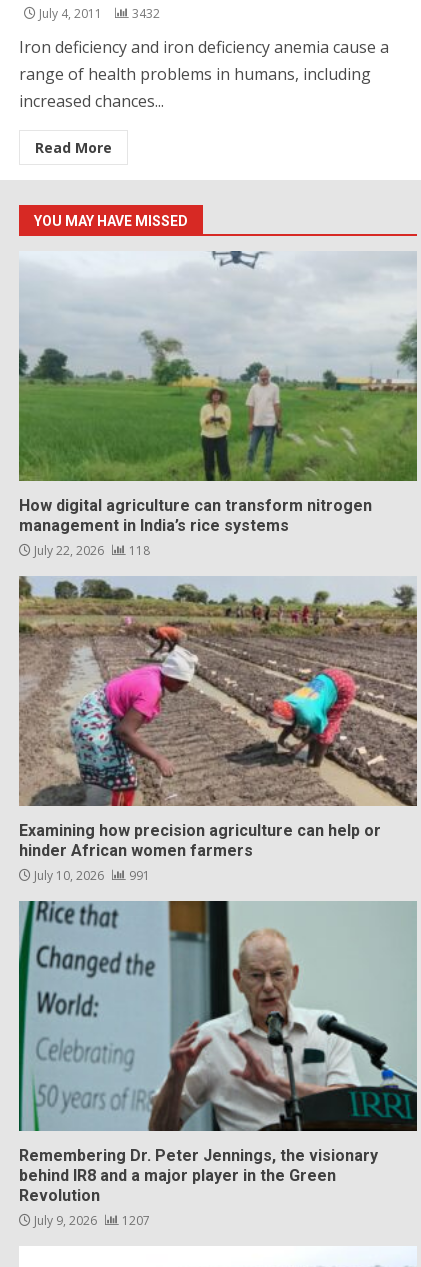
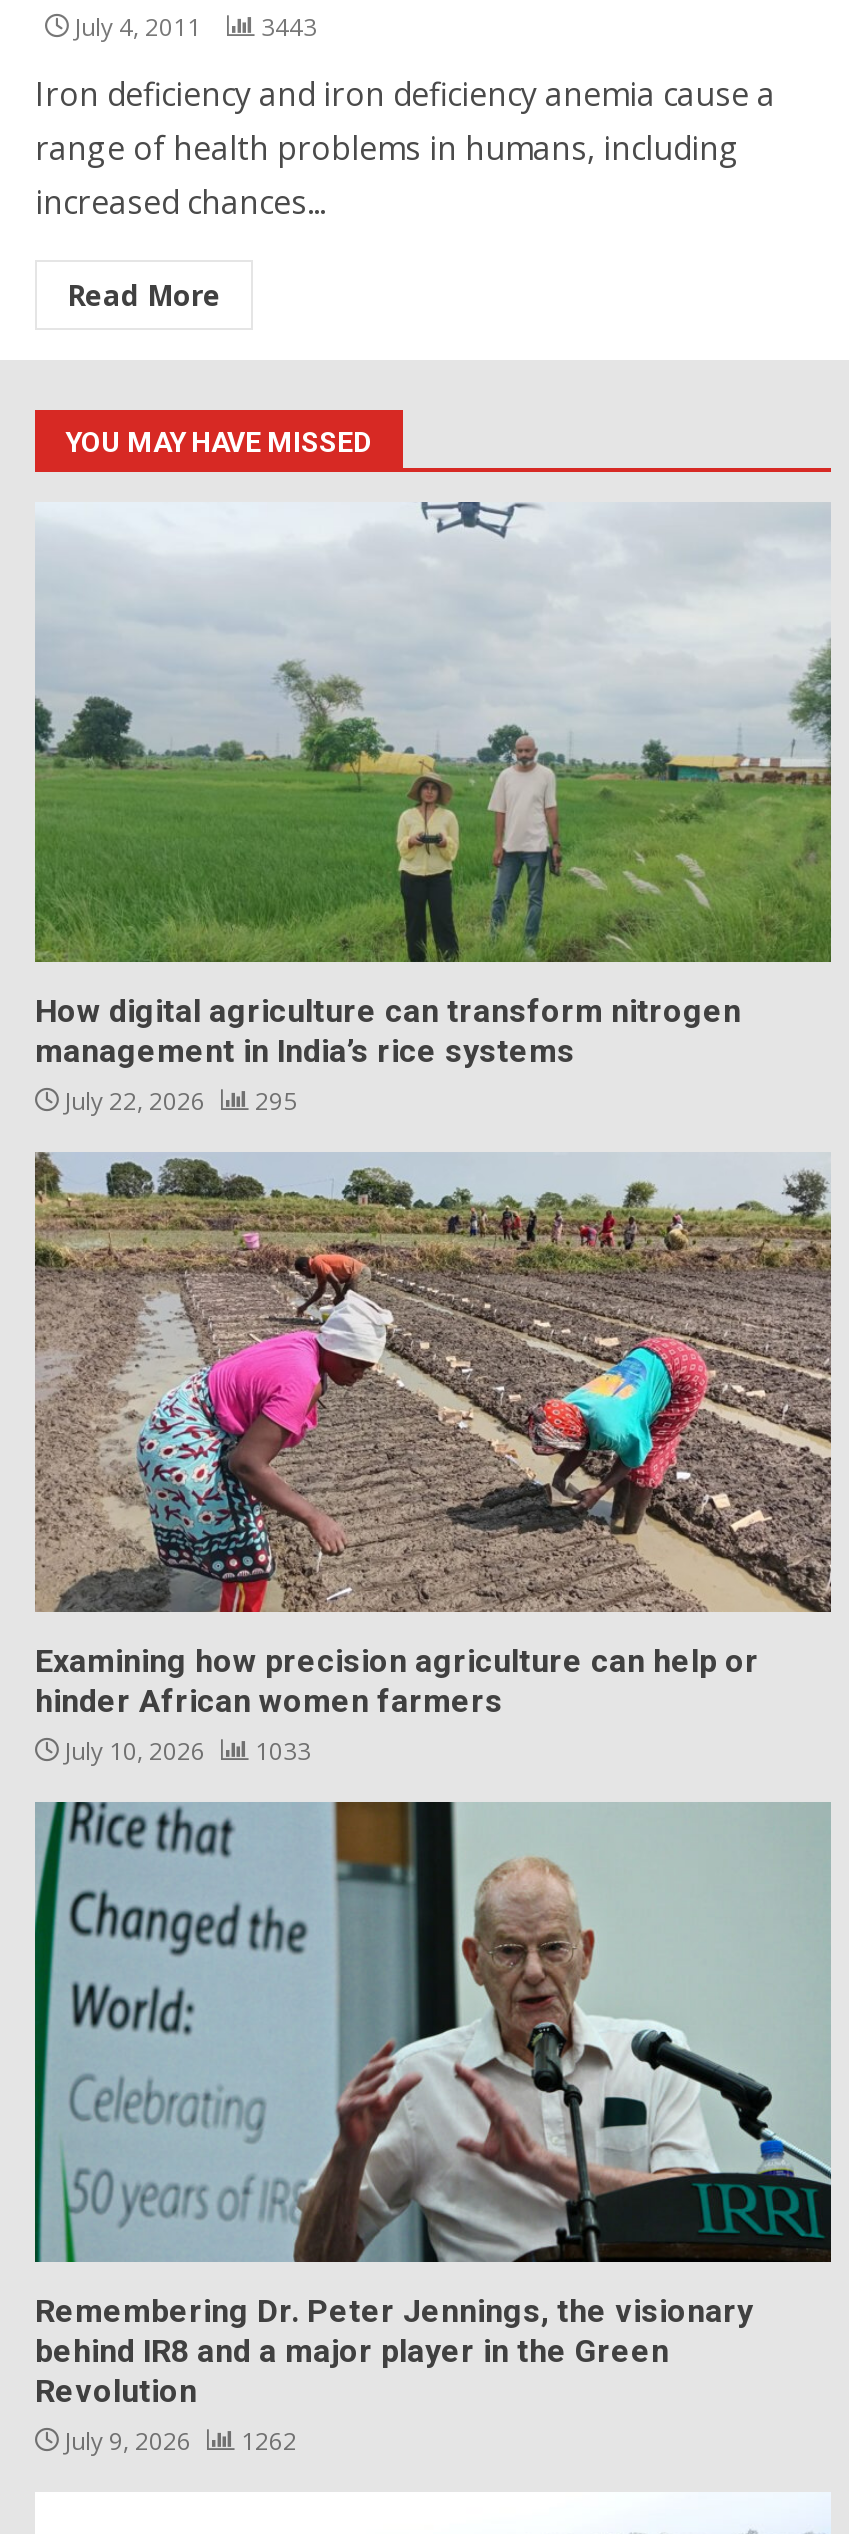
- July 4, 2011 3432
+ July 4, 2011 3443

- July 22, 2026 118
+ July 22, 2026 295

- July 10, 2026 991
+ July 10, 2026 1033

- July 9, 2026 1207
+ July 9, 2026 1262
